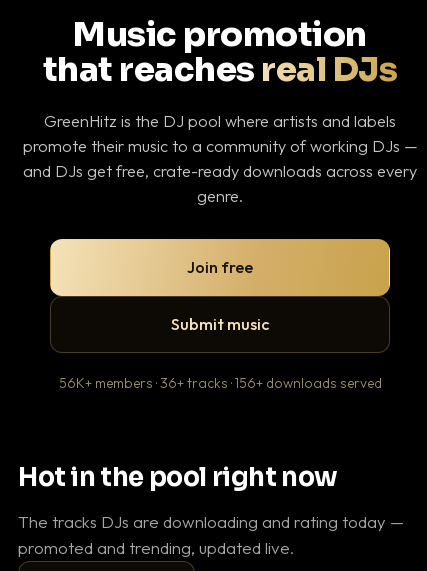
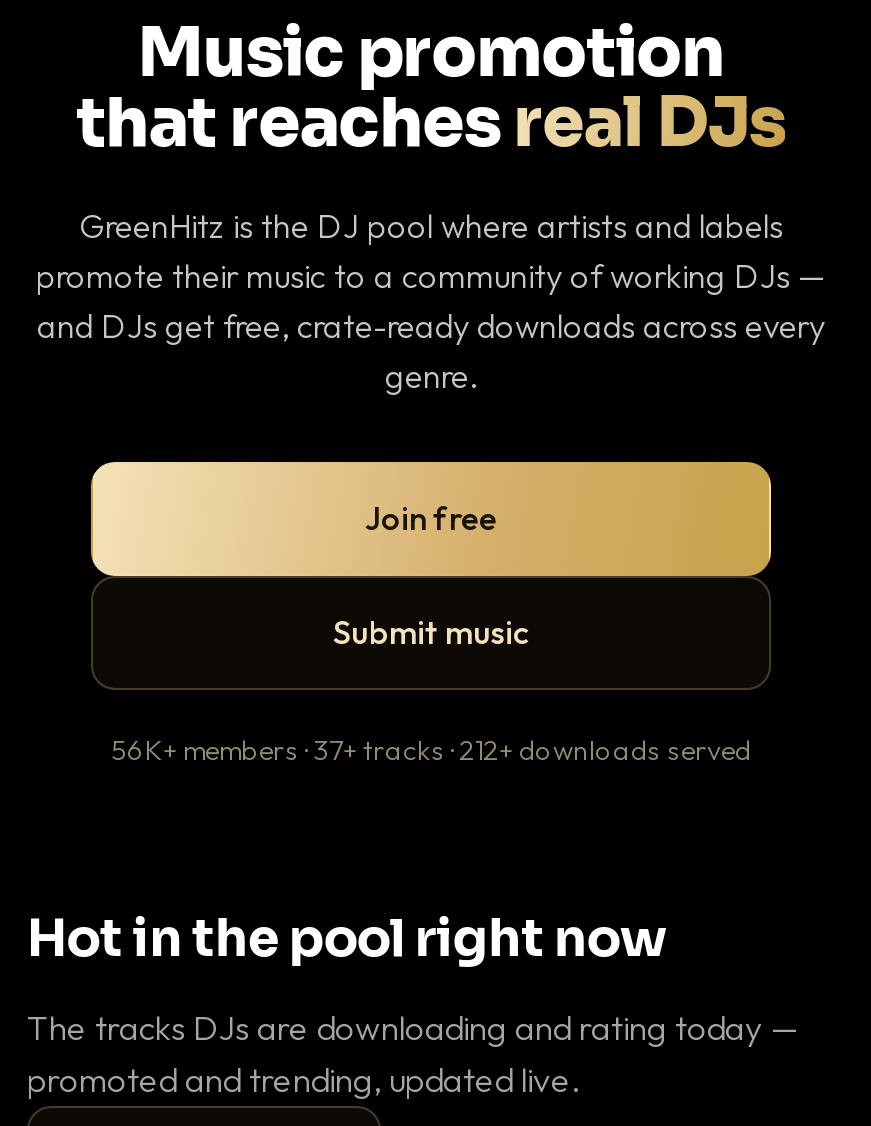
- 56K+ members · 36+ tracks · 156+ downloads served
+ 56K+ members · 37+ tracks · 212+ downloads served
